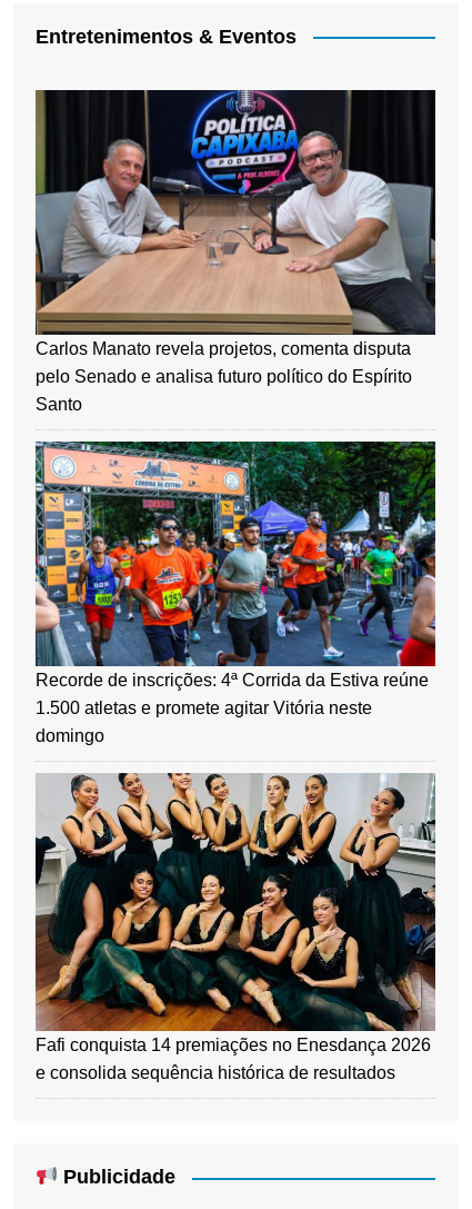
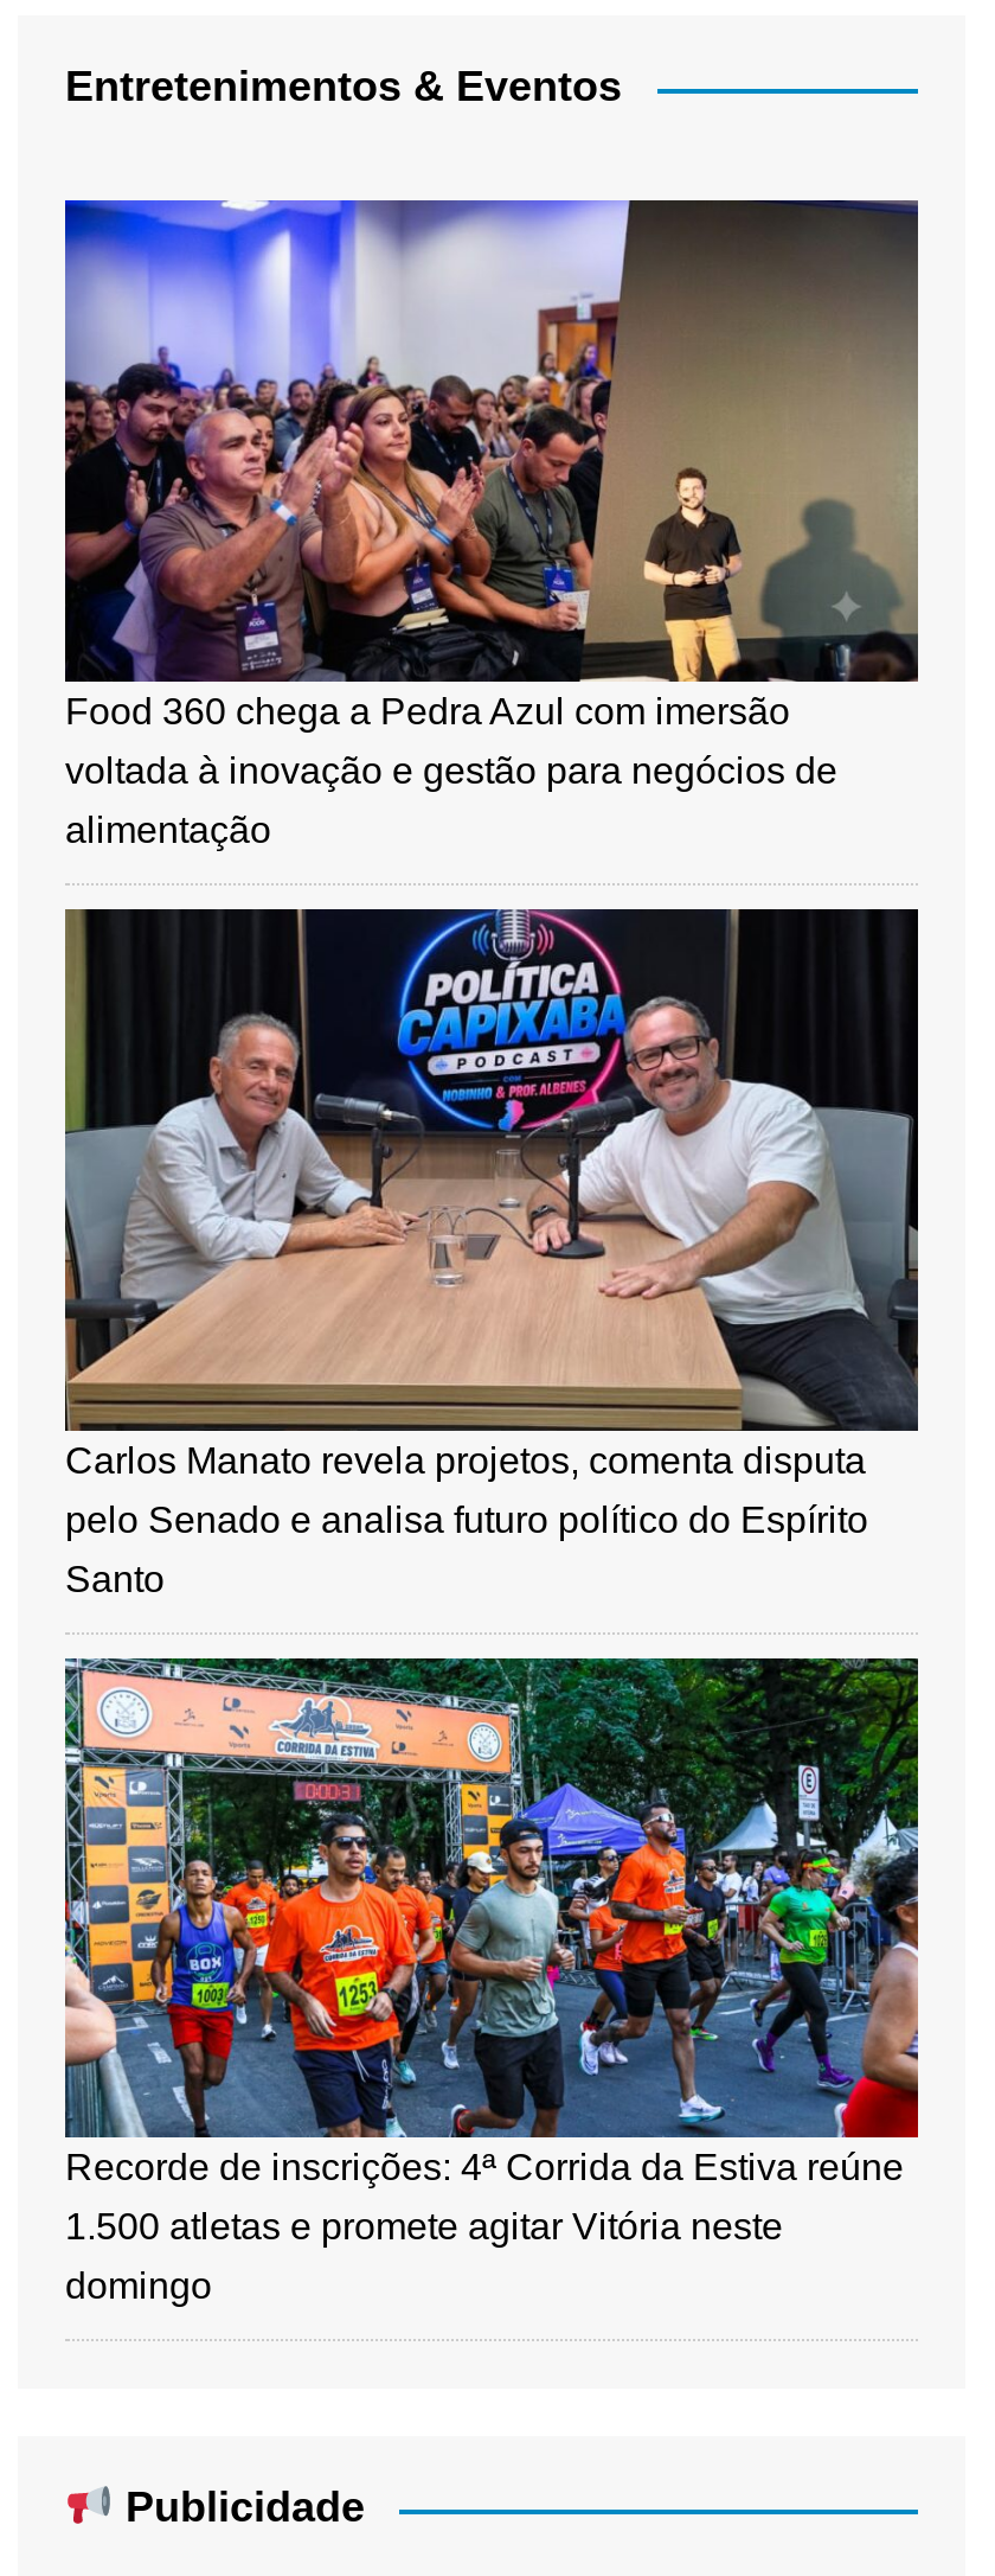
+ [image]
+ Food 360 chega a Pedra Azul com imersão
+ voltada à inovação e gestão para negócios de
+ alimentação

moved down: [image] | Carlos Manato revela projetos, comenta disputa | pelo Senado e analisa futuro político do Espírito | Santo | Recorde de inscrições: 4ª Corrida da Estiva reúne | 1.500 atletas e promete agitar Vitória neste | domingo

- [image]
- Fafi conquista 14 premiações no Enesdança 2026
- e consolida sequência histórica de resultados
